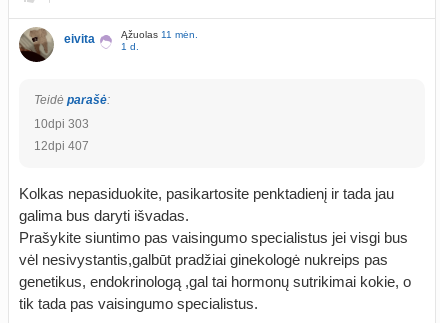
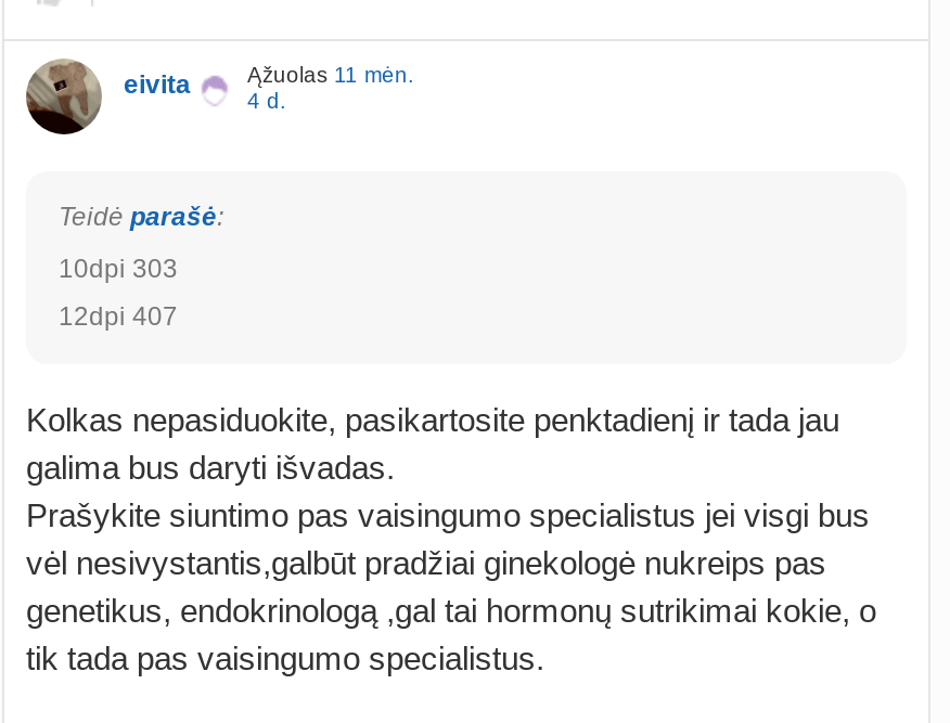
- 1 d.
+ 4 d.
